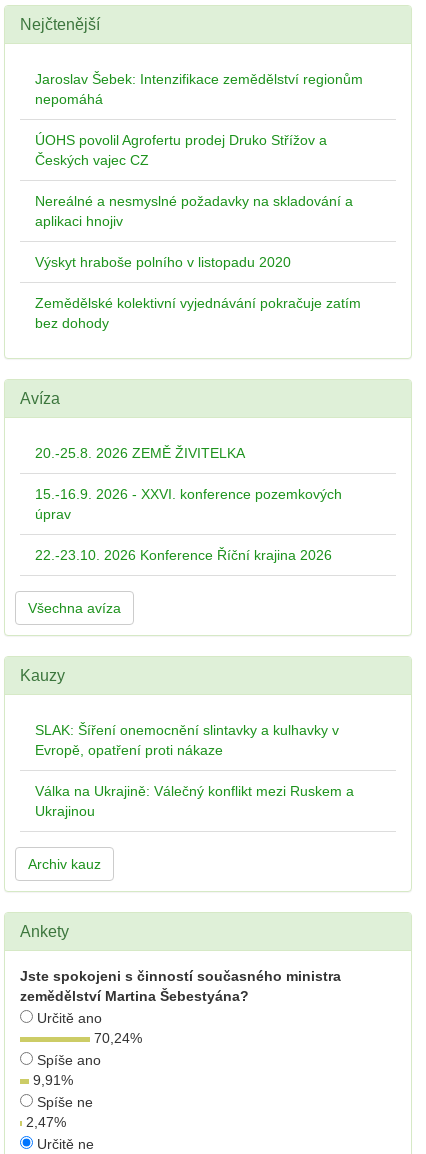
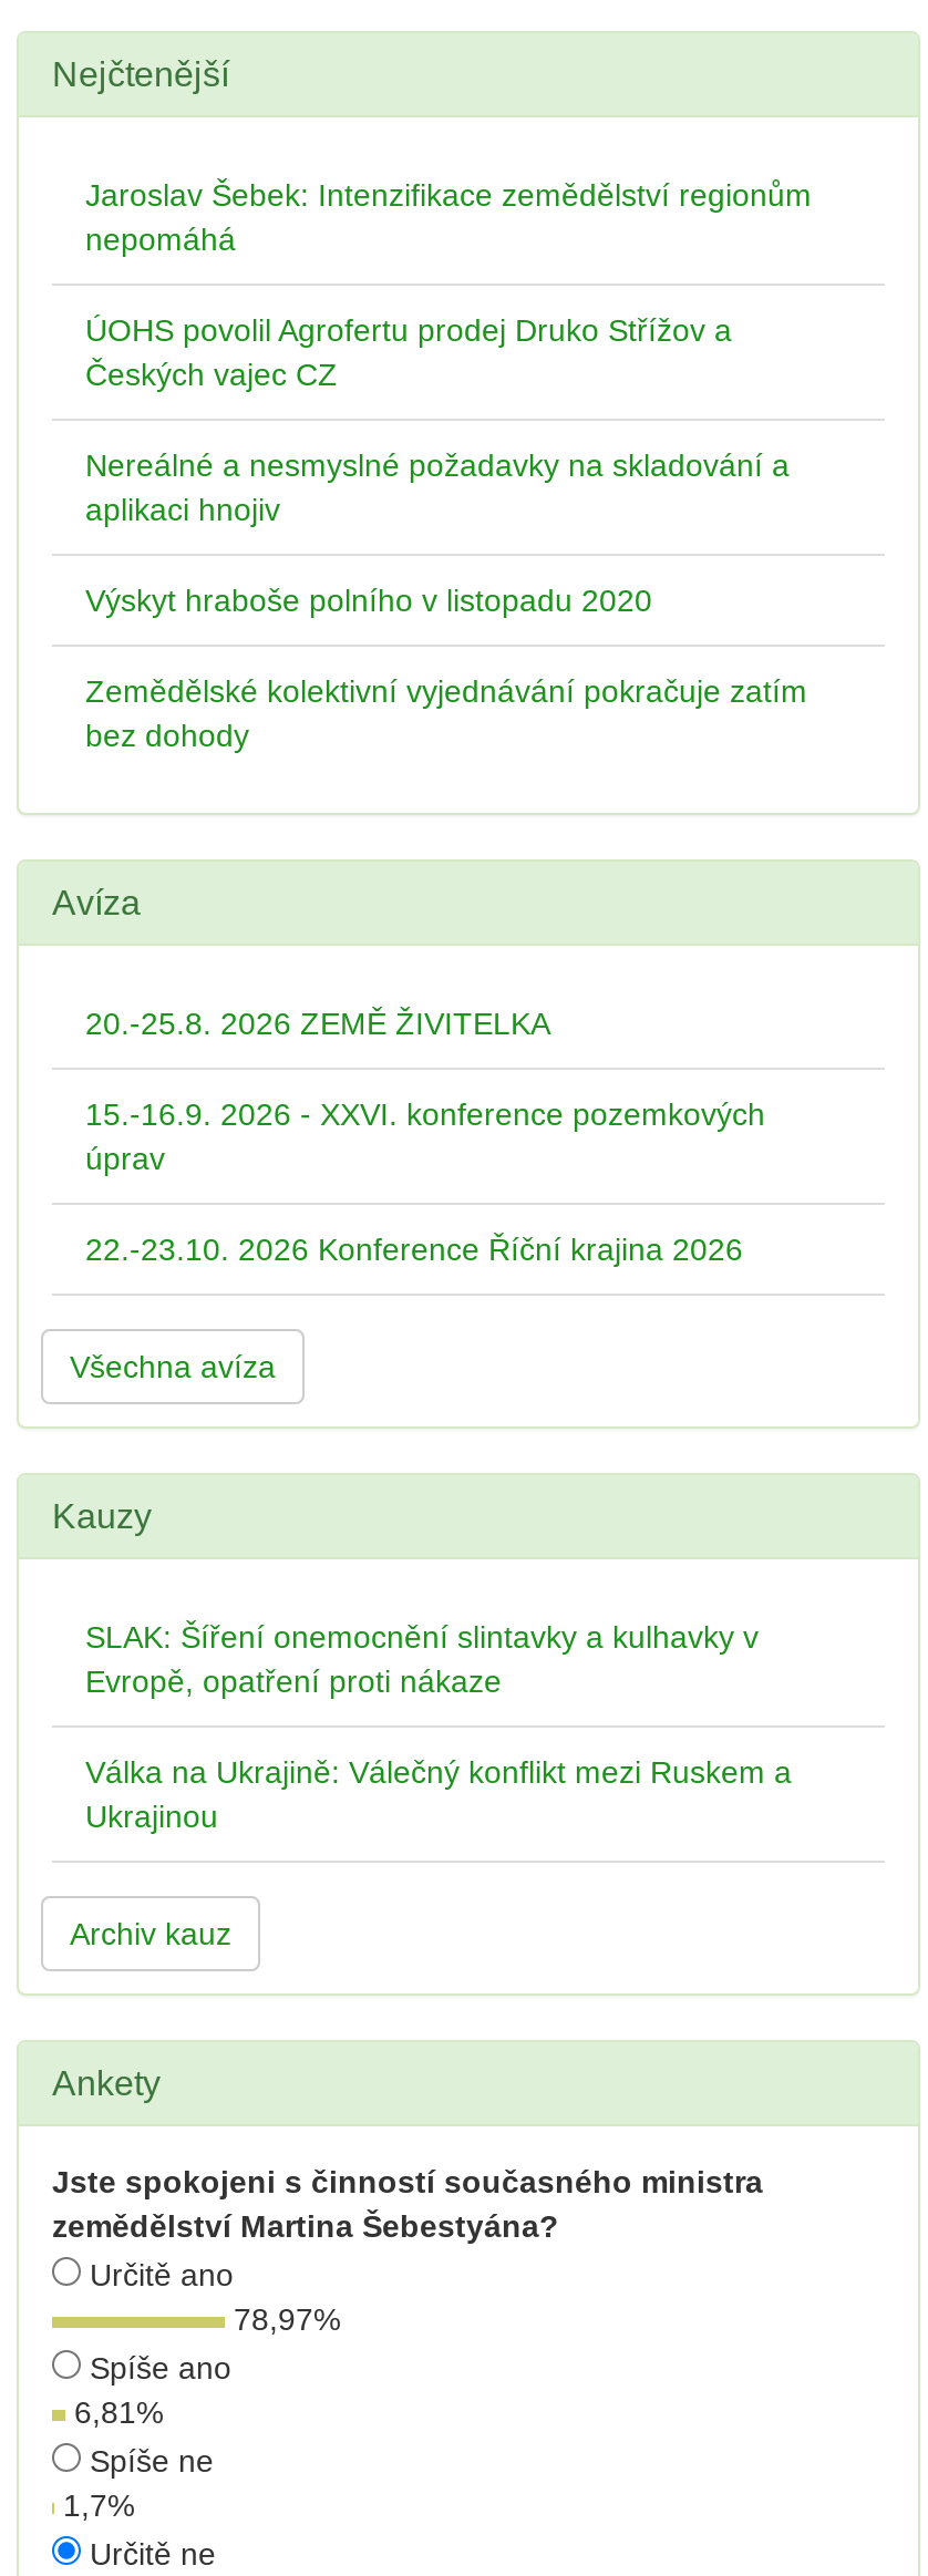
- 70,24%
+ 78,97%

- 9,91%
+ 6,81%

- 2,47%
+ 1,7%
